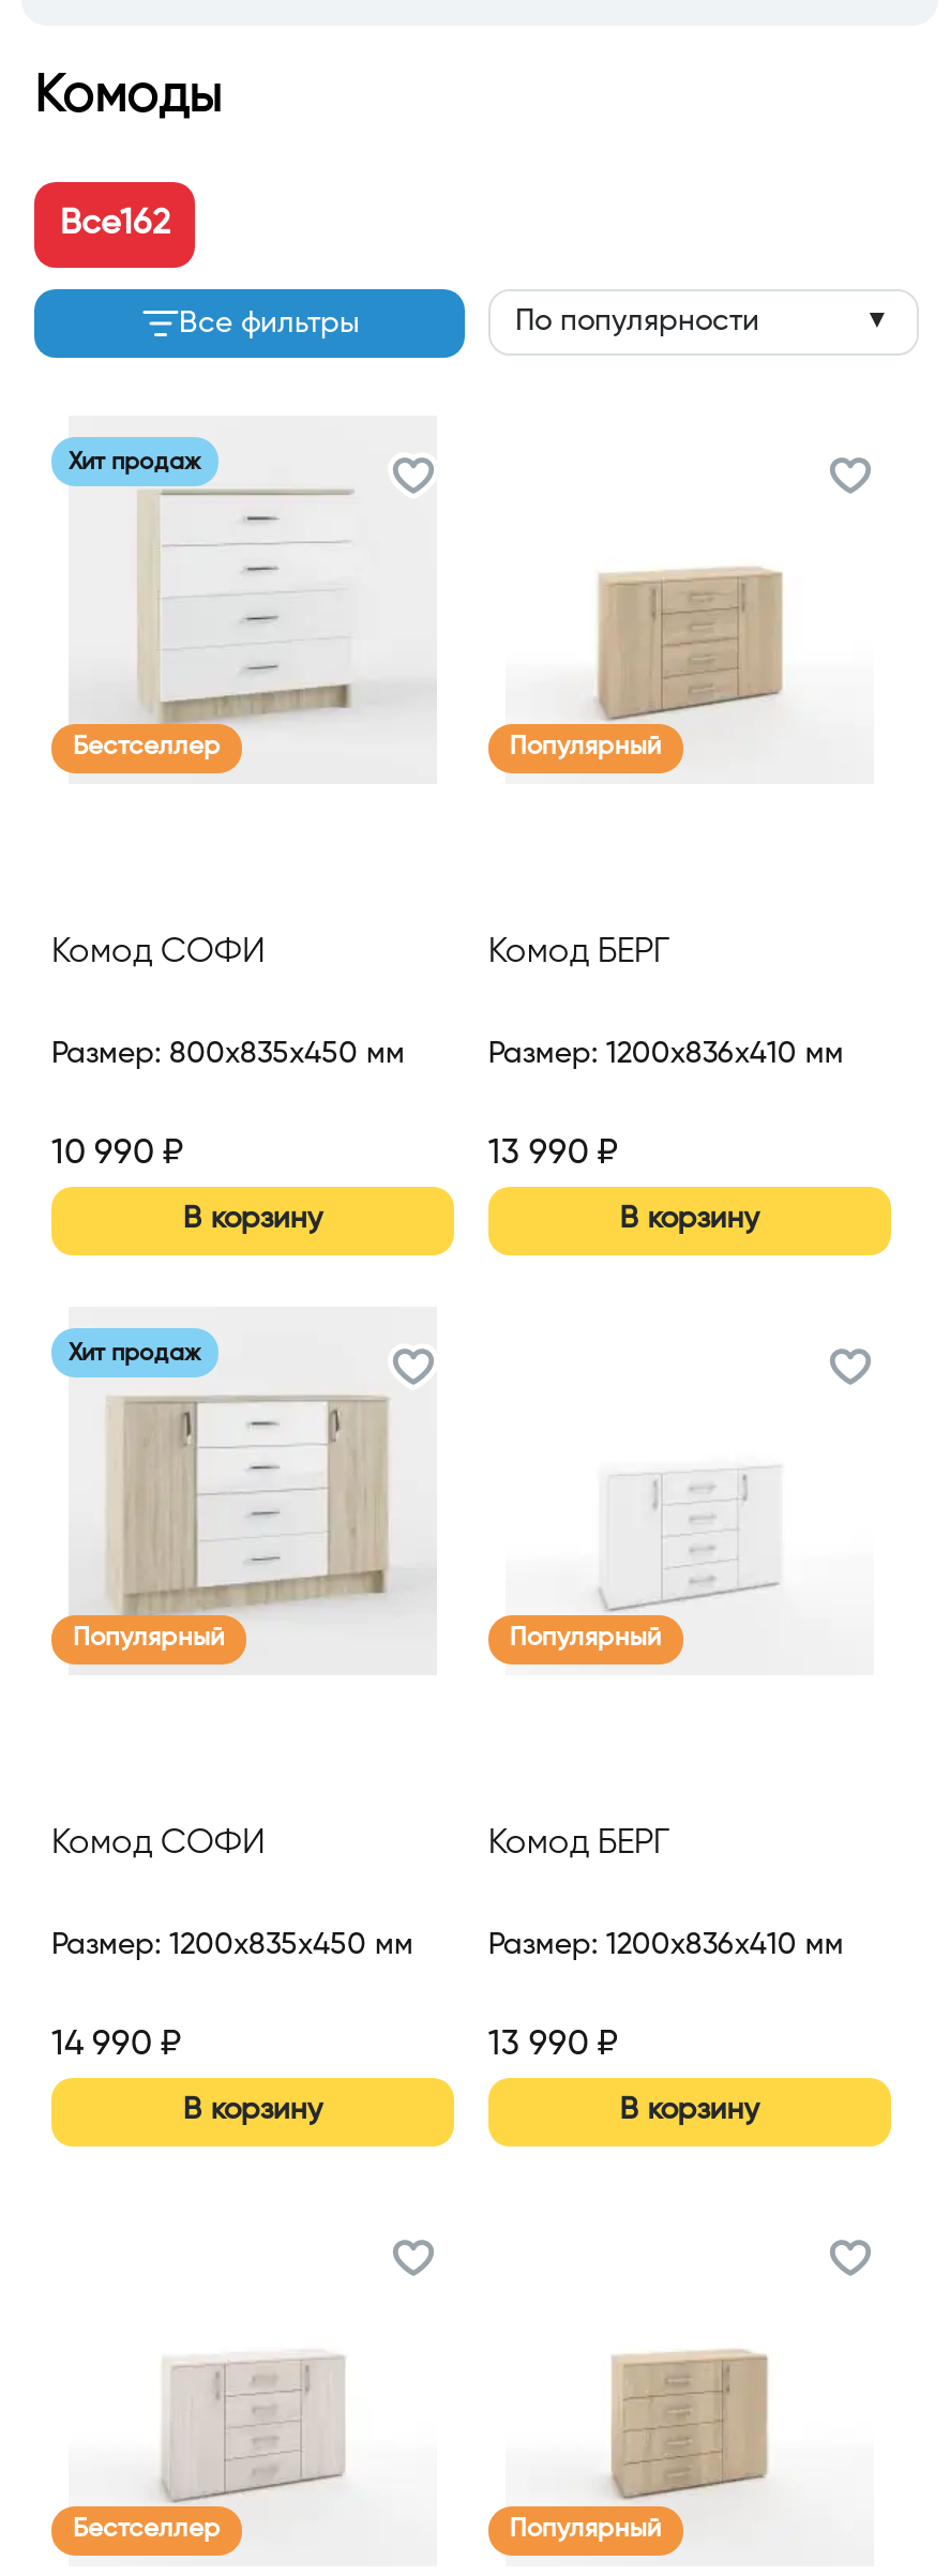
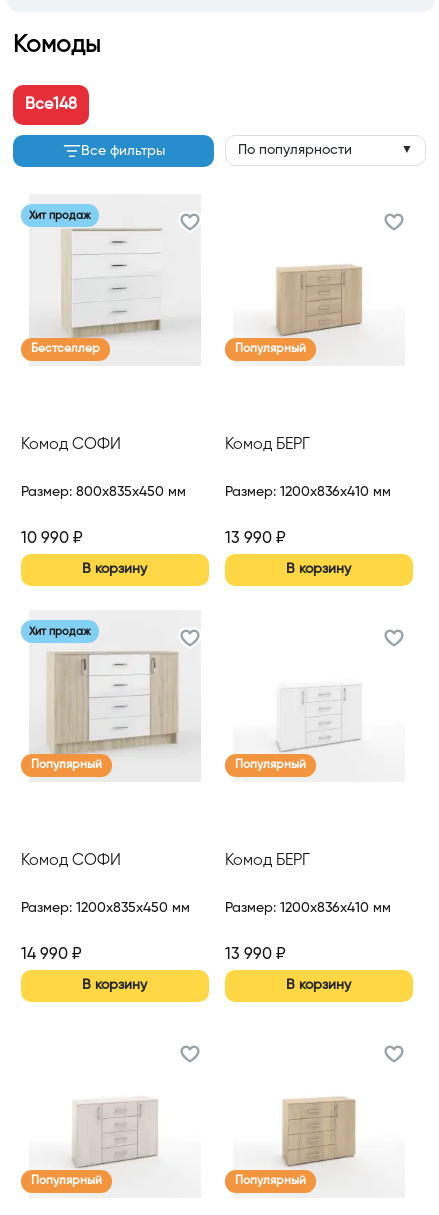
- Все162
+ Все148

- Бестселлер
+ Популярный
